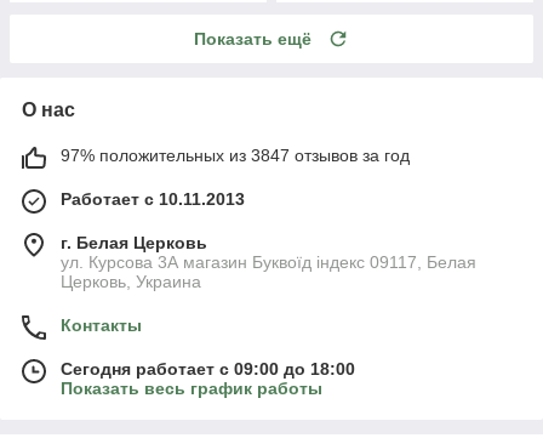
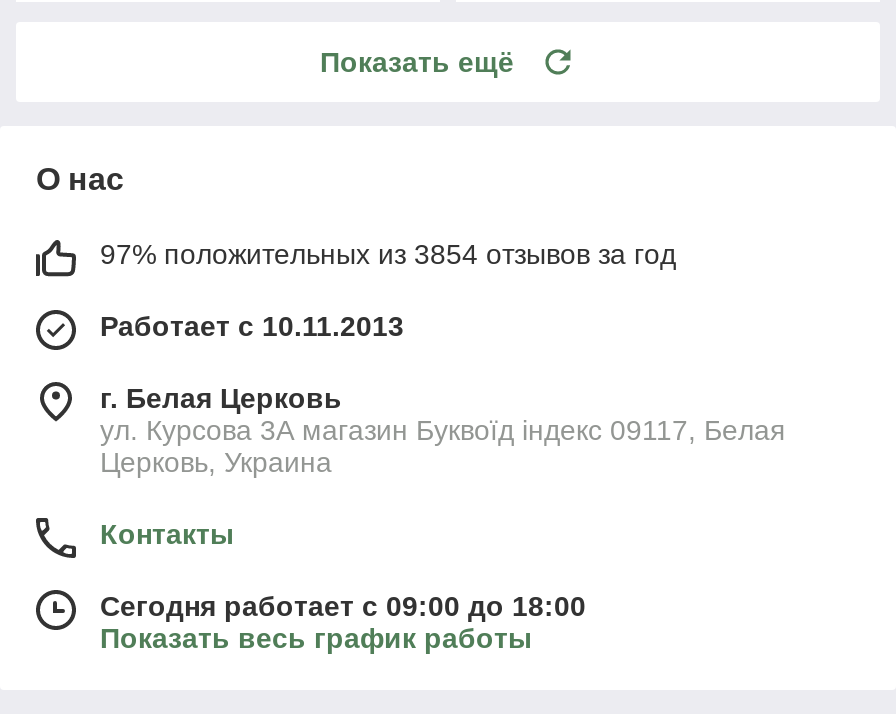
- 97% положительных из 3847 отзывов за год
+ 97% положительных из 3854 отзывов за год
